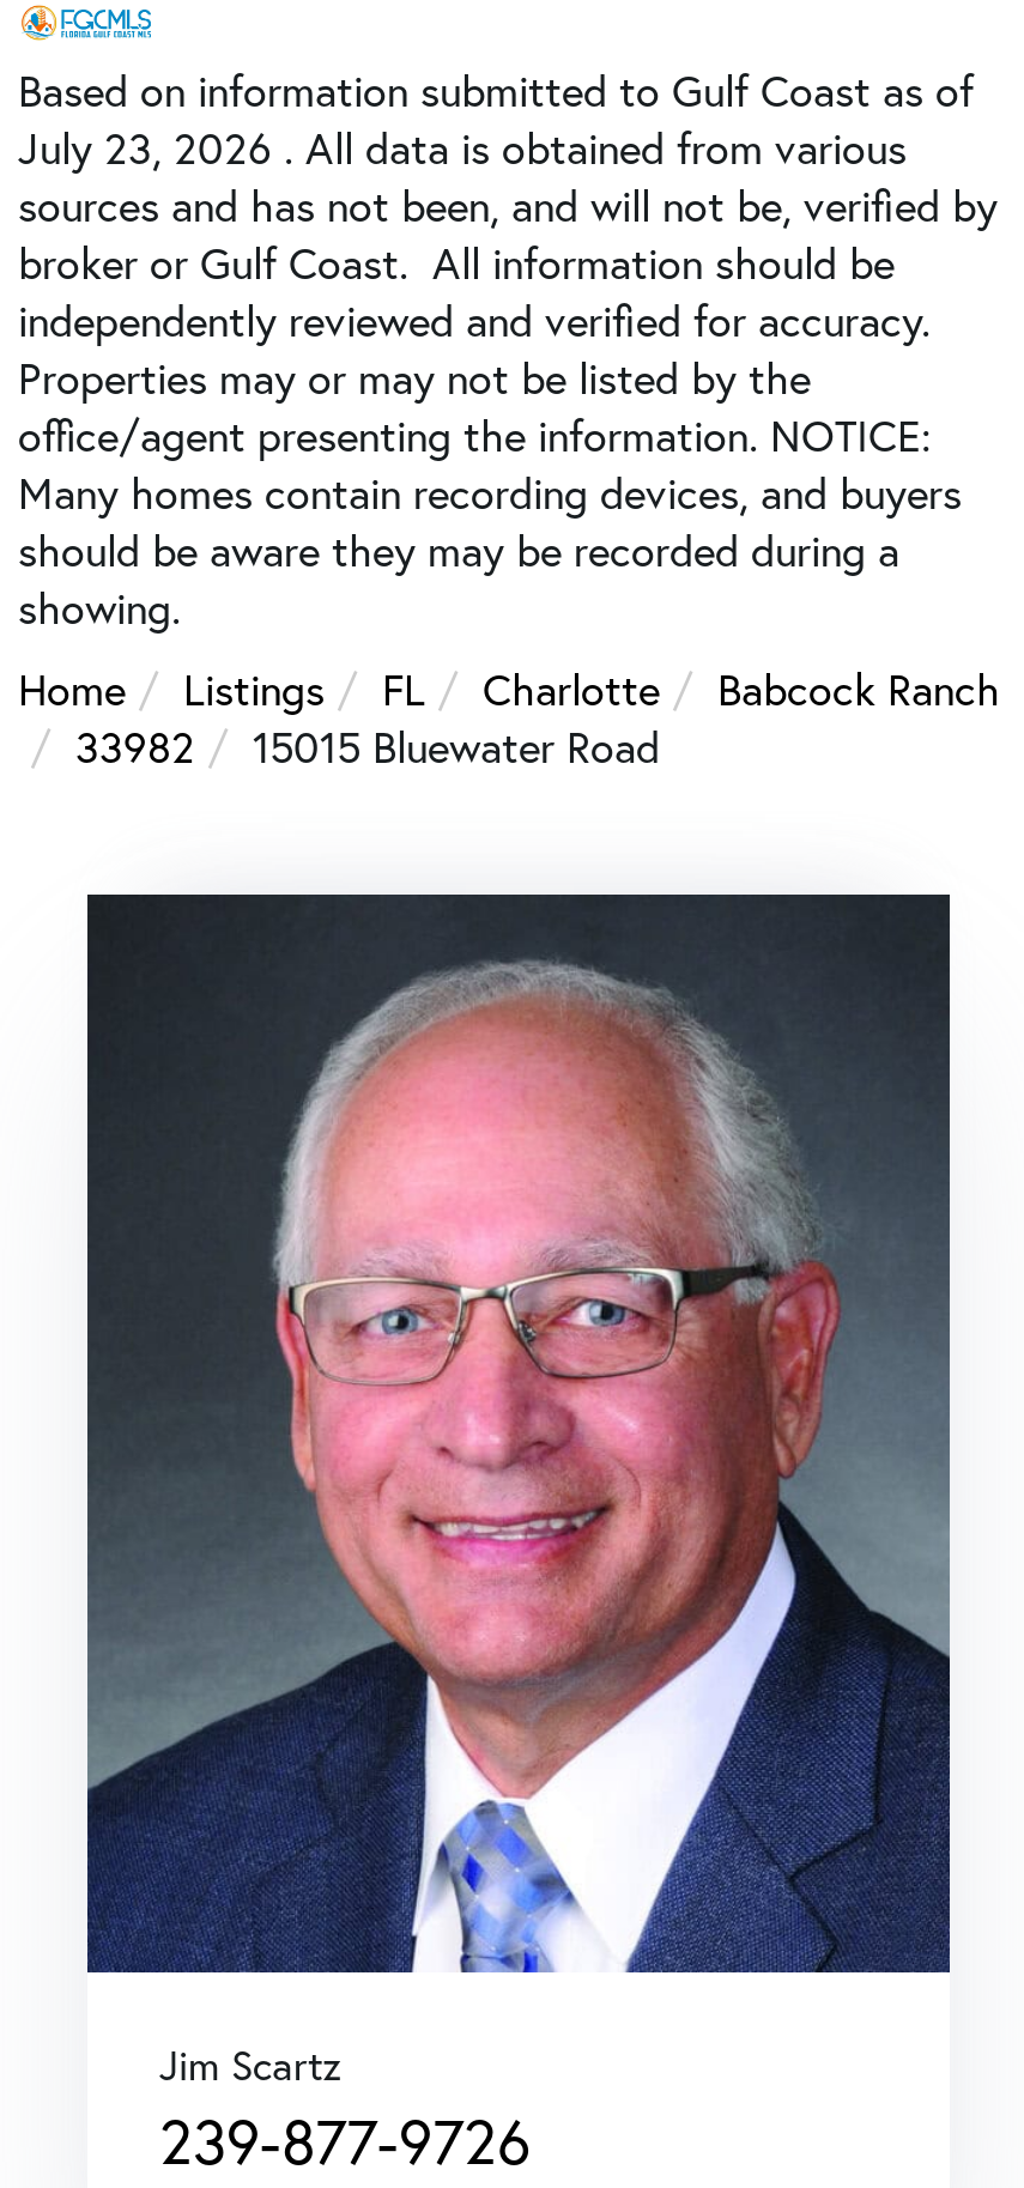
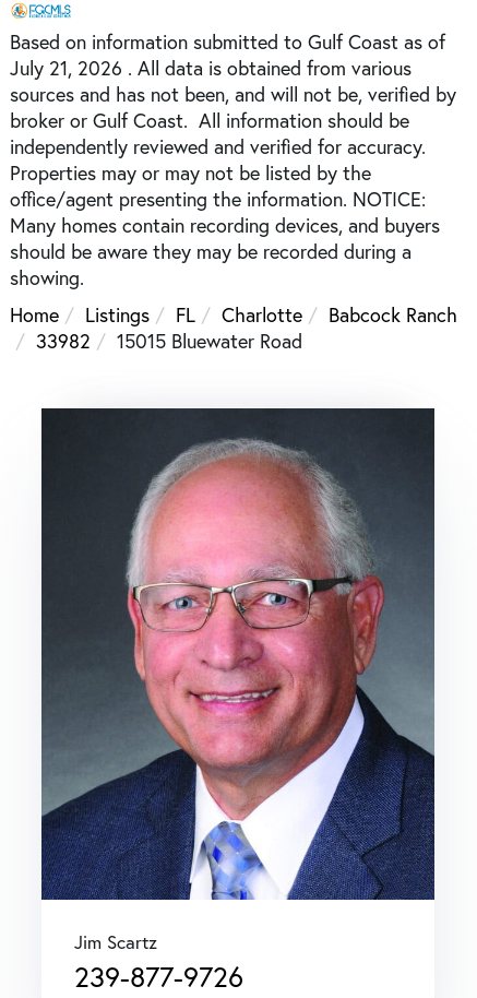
- July 23, 2026 . All data is obtained from various
+ July 21, 2026 . All data is obtained from various
